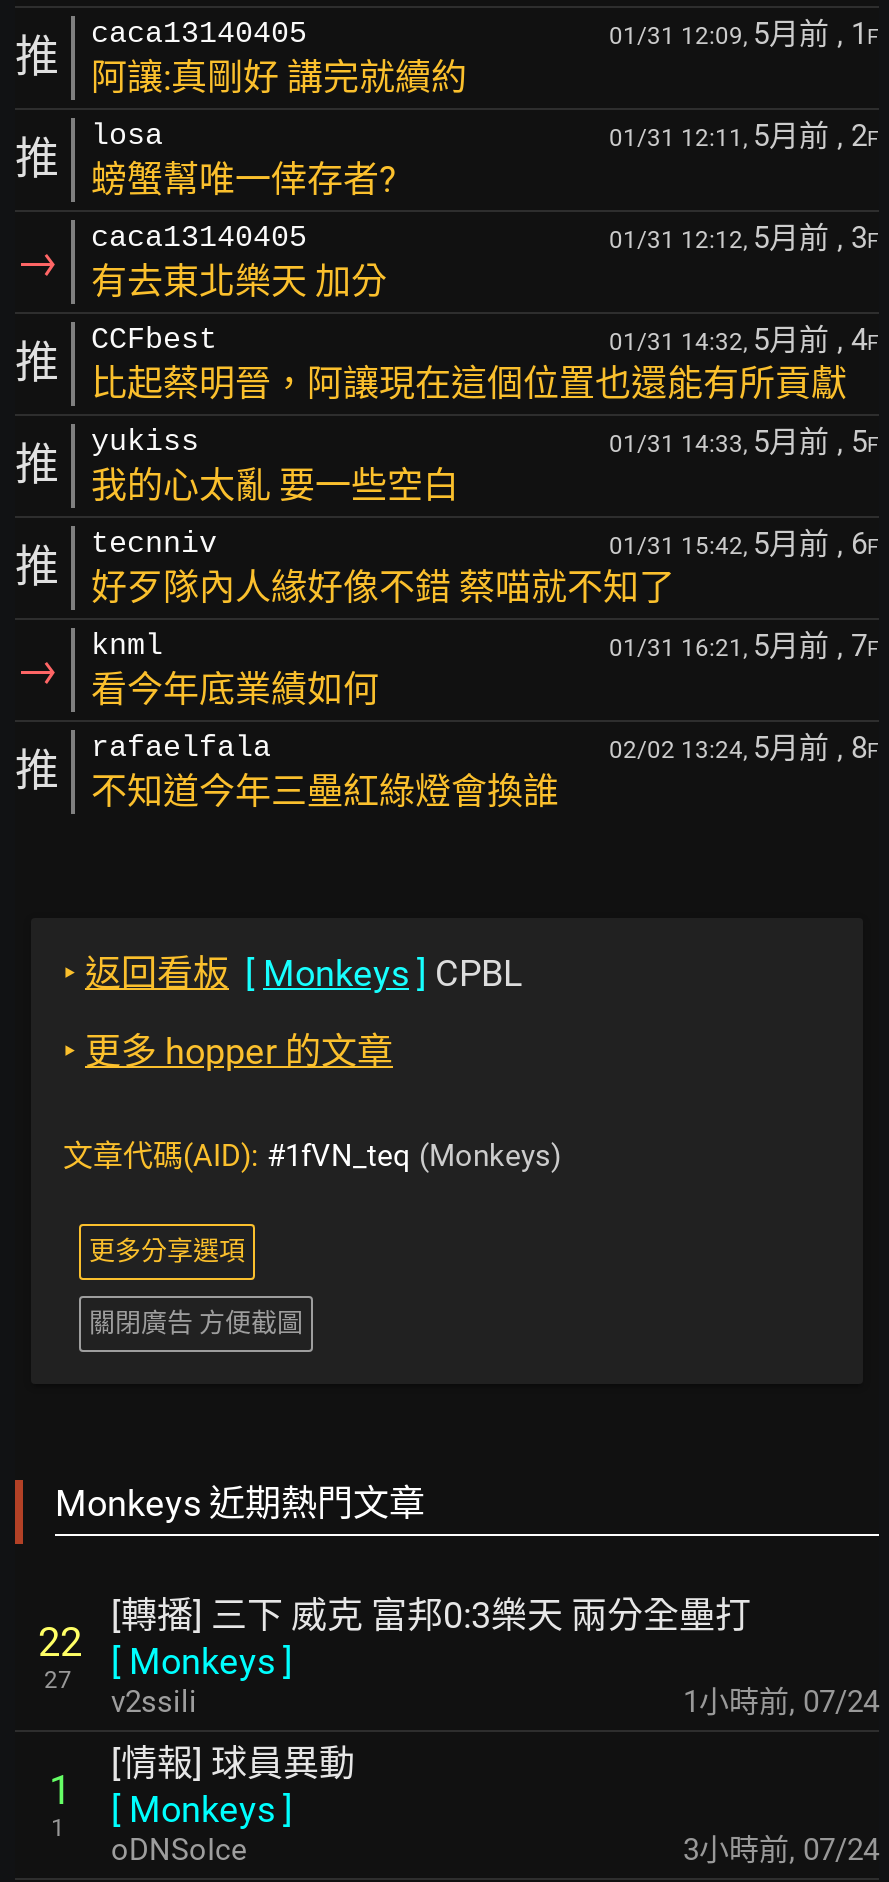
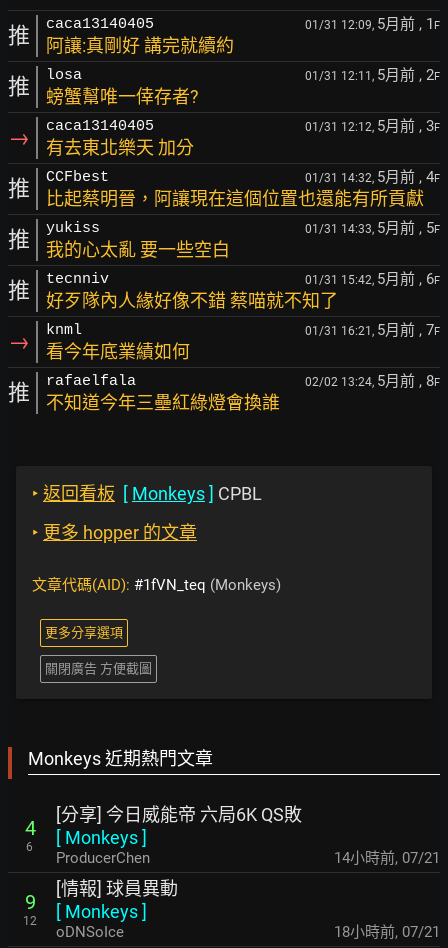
- [轉播] 三下 威克 富邦0:3樂天 兩分全壘打
+ [分享] 今日威能帝 六局6K QS敗

- 22
- 27
+ 4
+ 6

- v2ssili
- 1小時前, 07/24
+ ProducerChen
+ 14小時前, 07/21

- 1
- 1
+ 9
+ 12

- 3小時前, 07/24
+ 18小時前, 07/21
